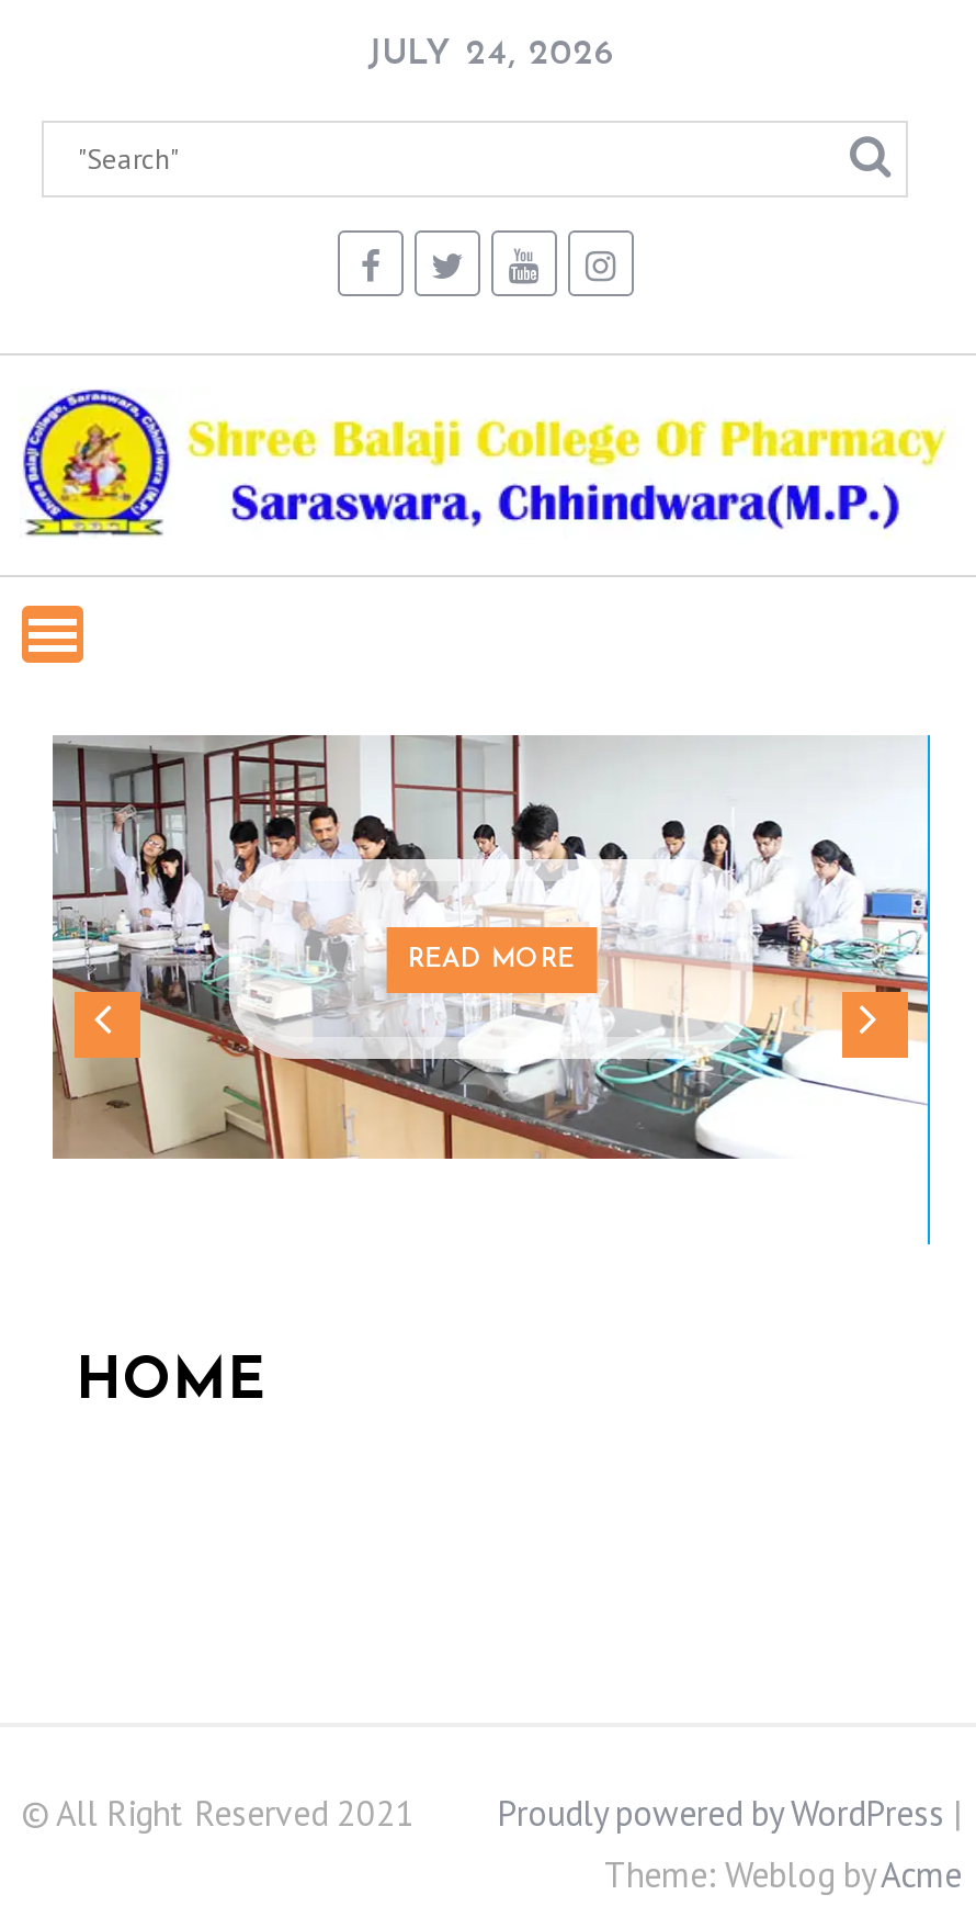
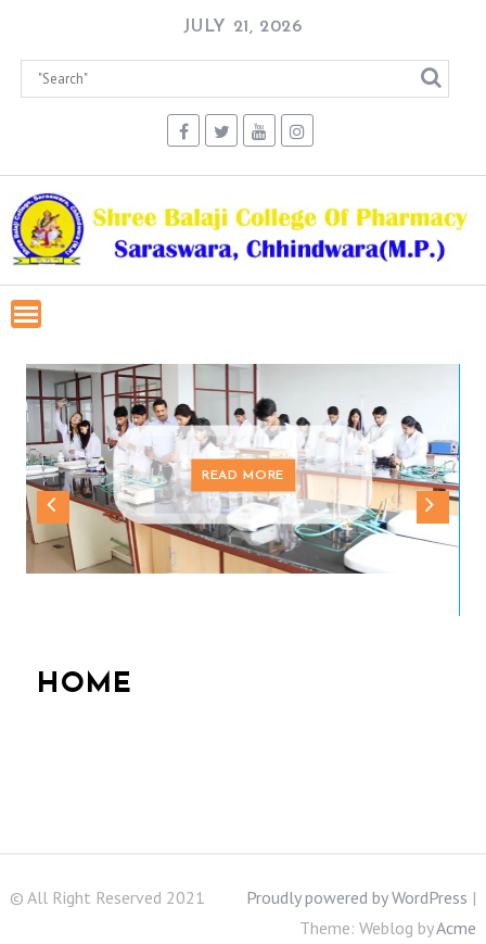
- JULY 24, 2026
+ JULY 21, 2026
